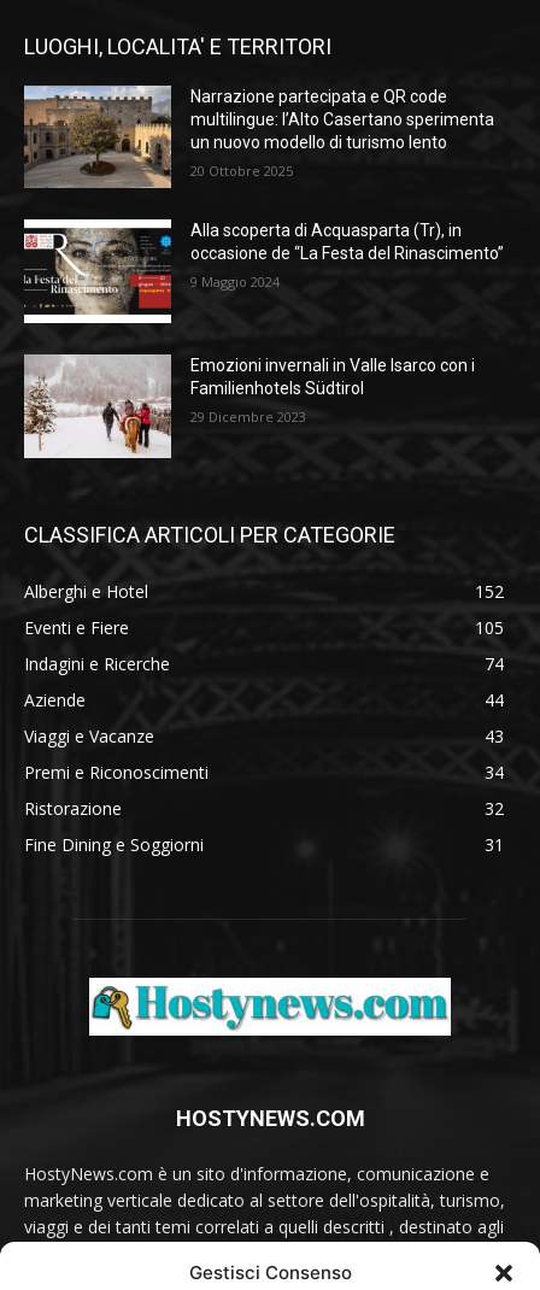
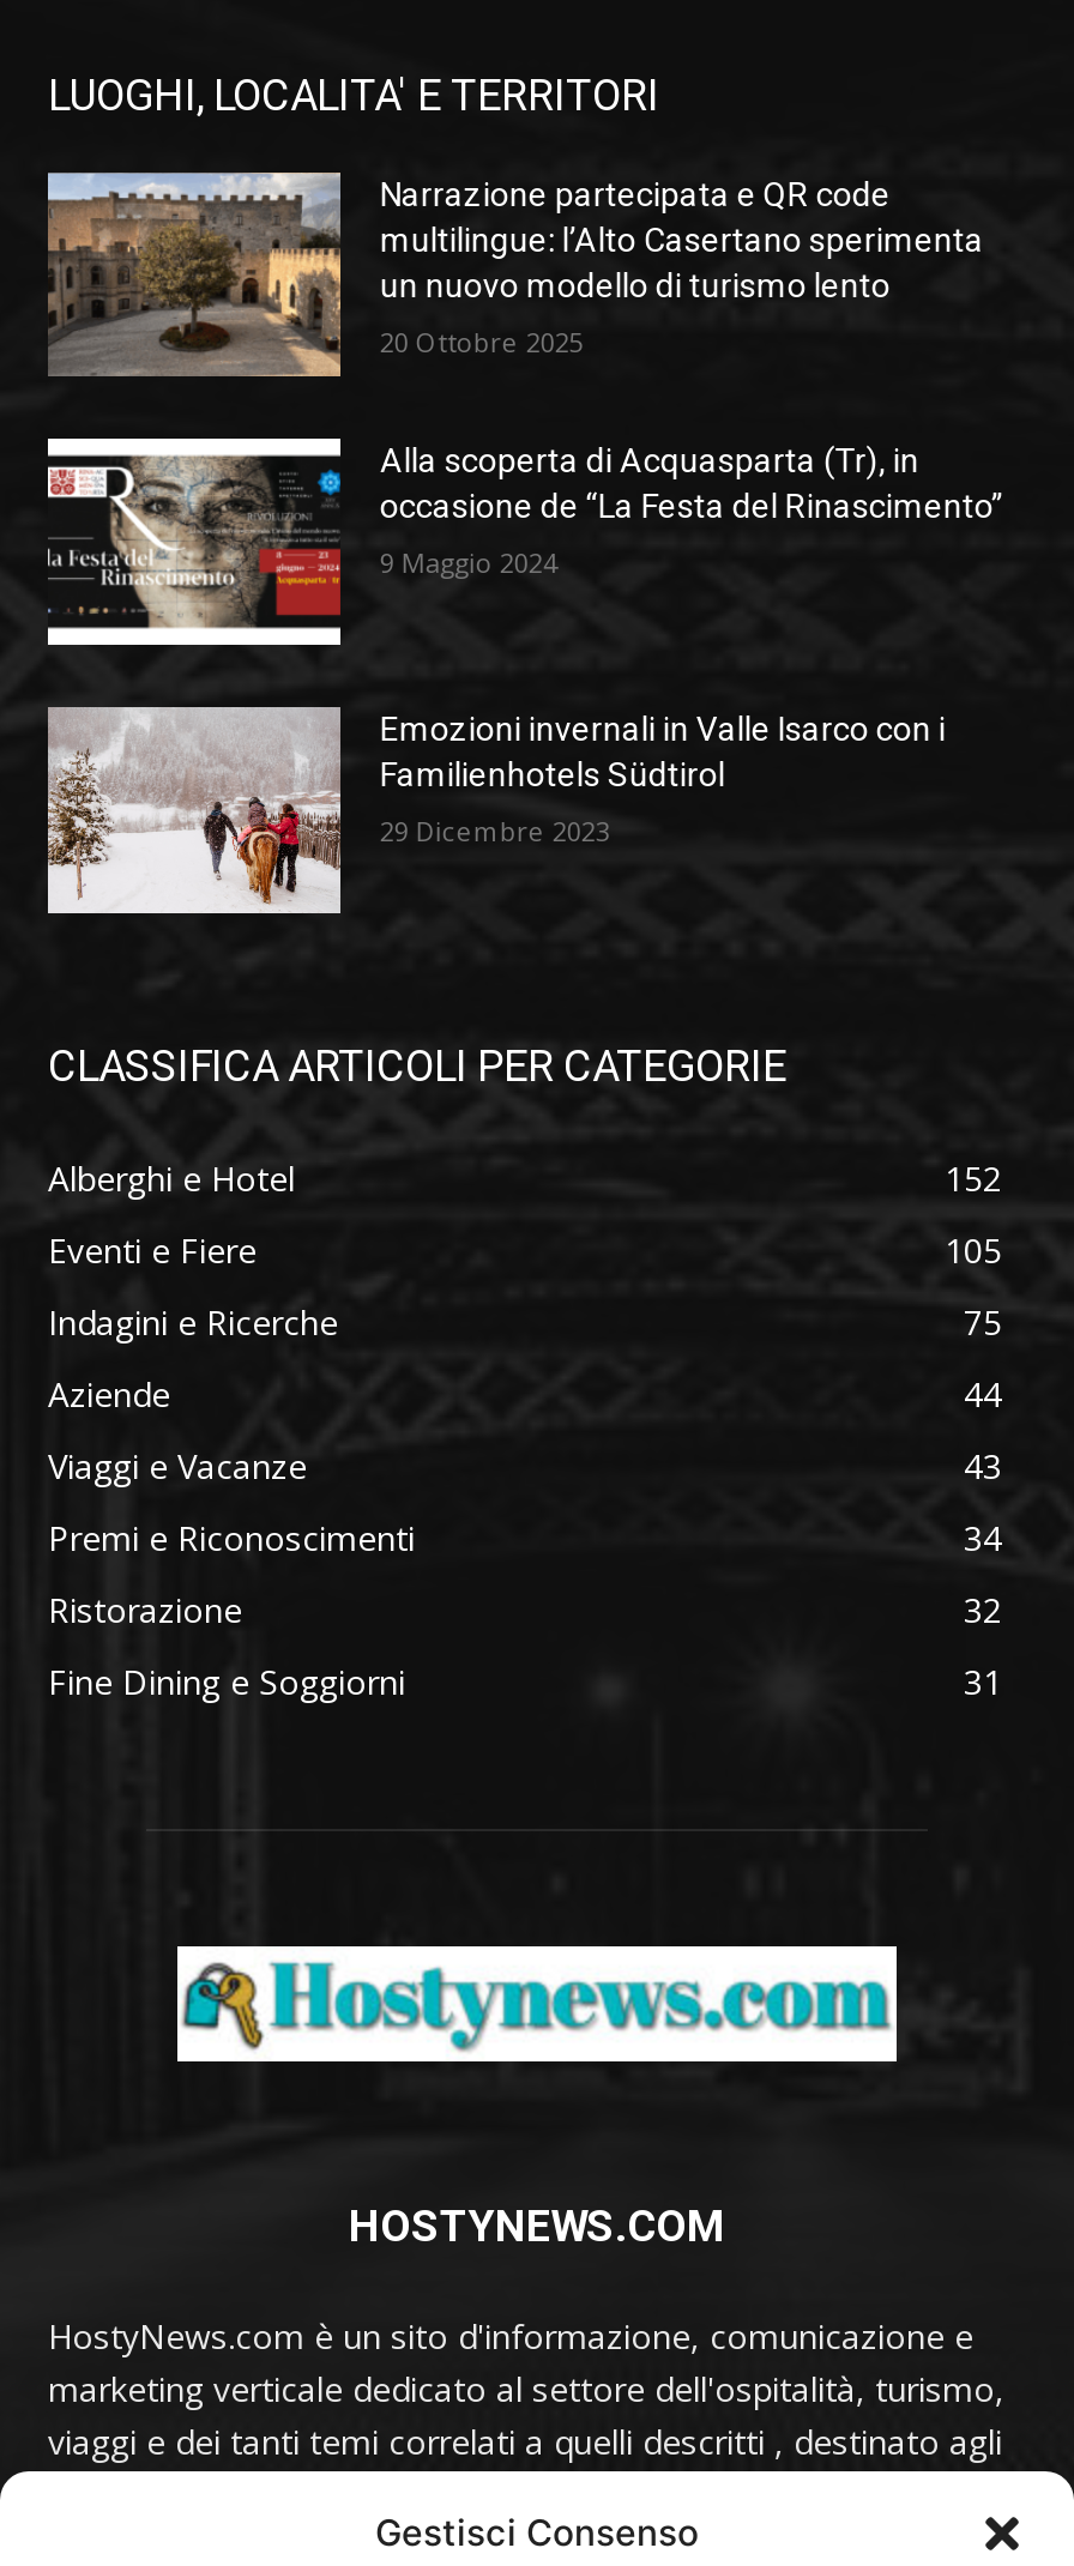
- 74
+ 75
